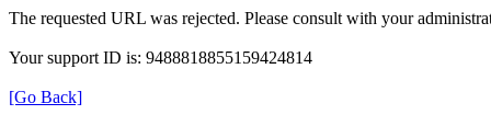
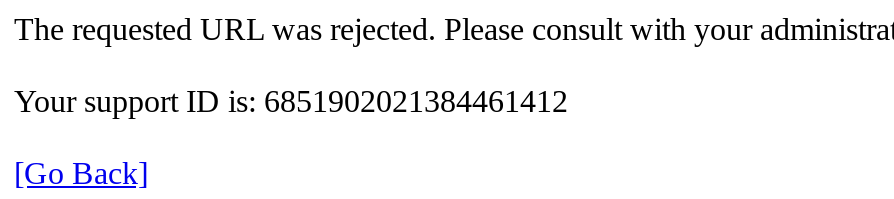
- Your support ID is: 9488818855159424814
+ Your support ID is: 6851902021384461412
